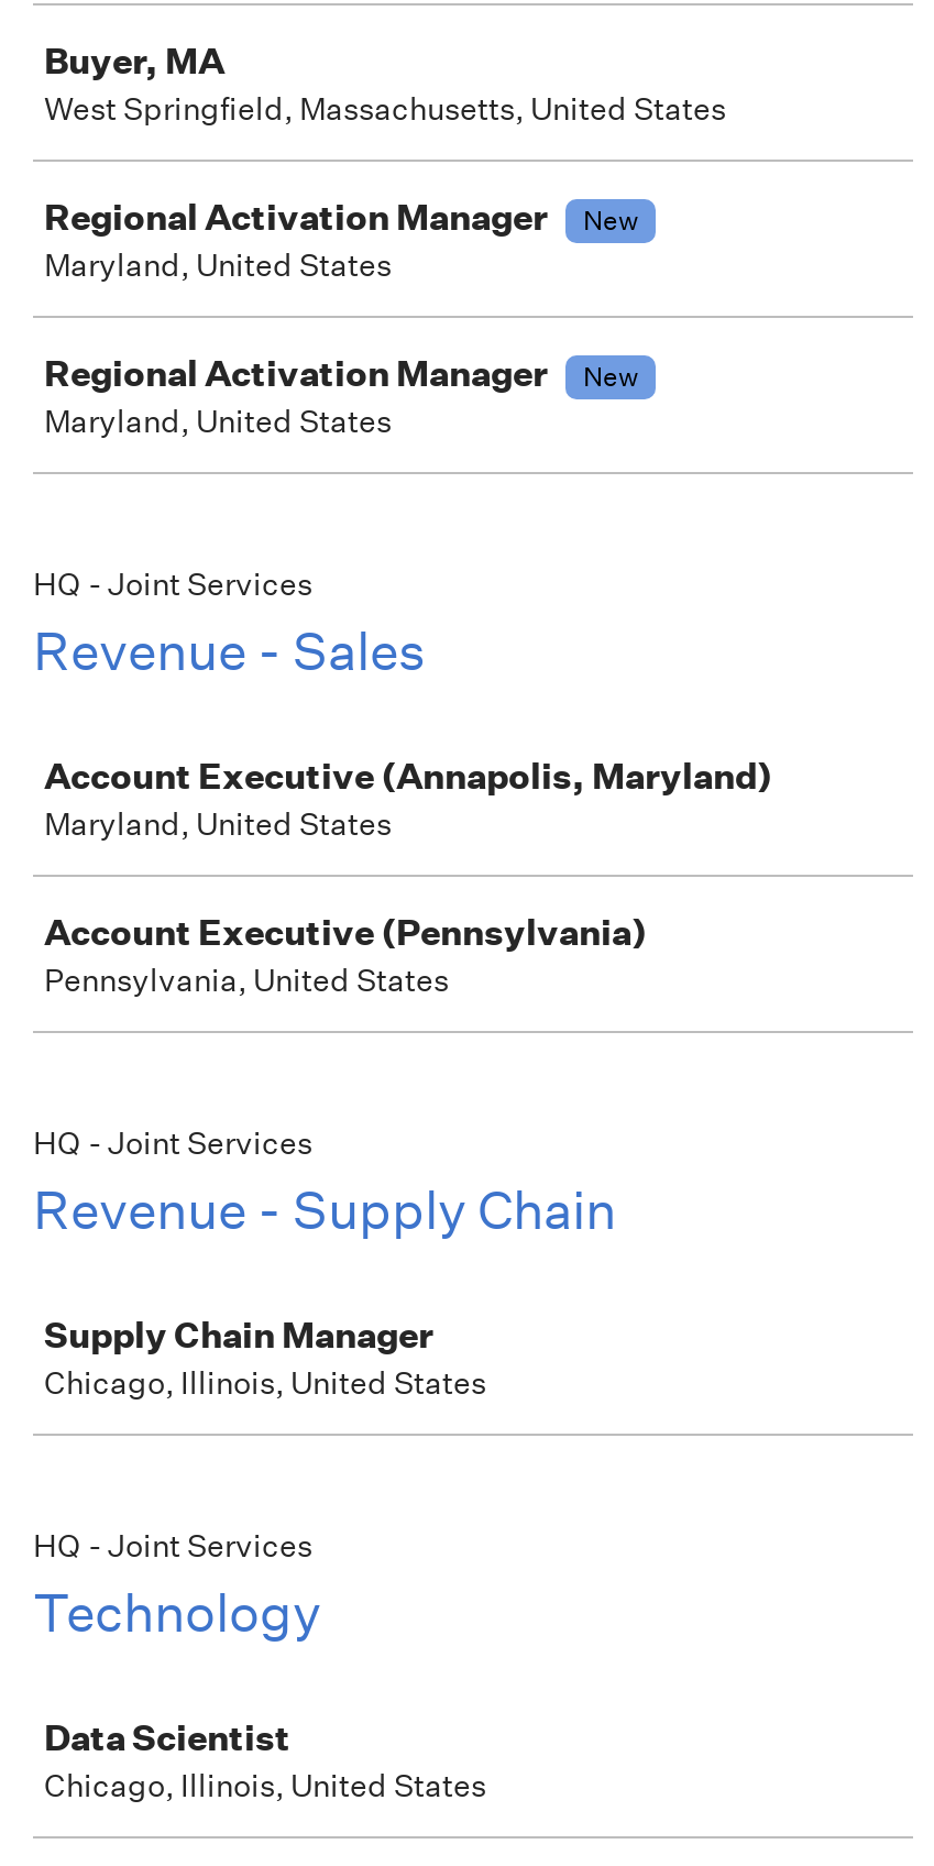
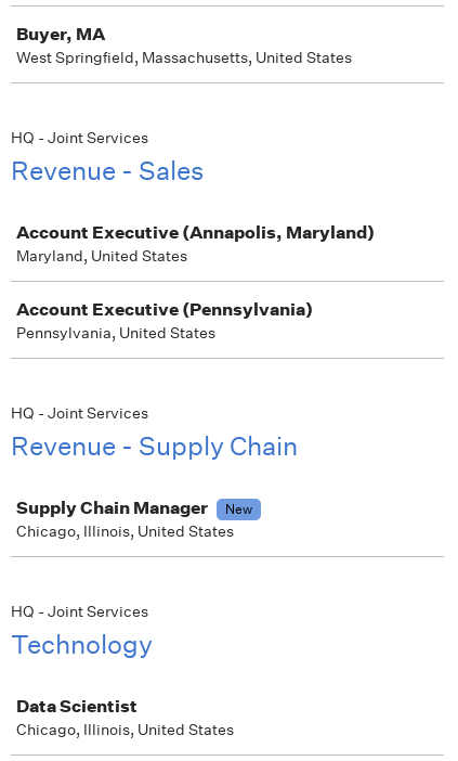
- Regional Activation Manager
- New
- Maryland, United States
- Regional Activation Manager
- New
- Maryland, United States

+ New
